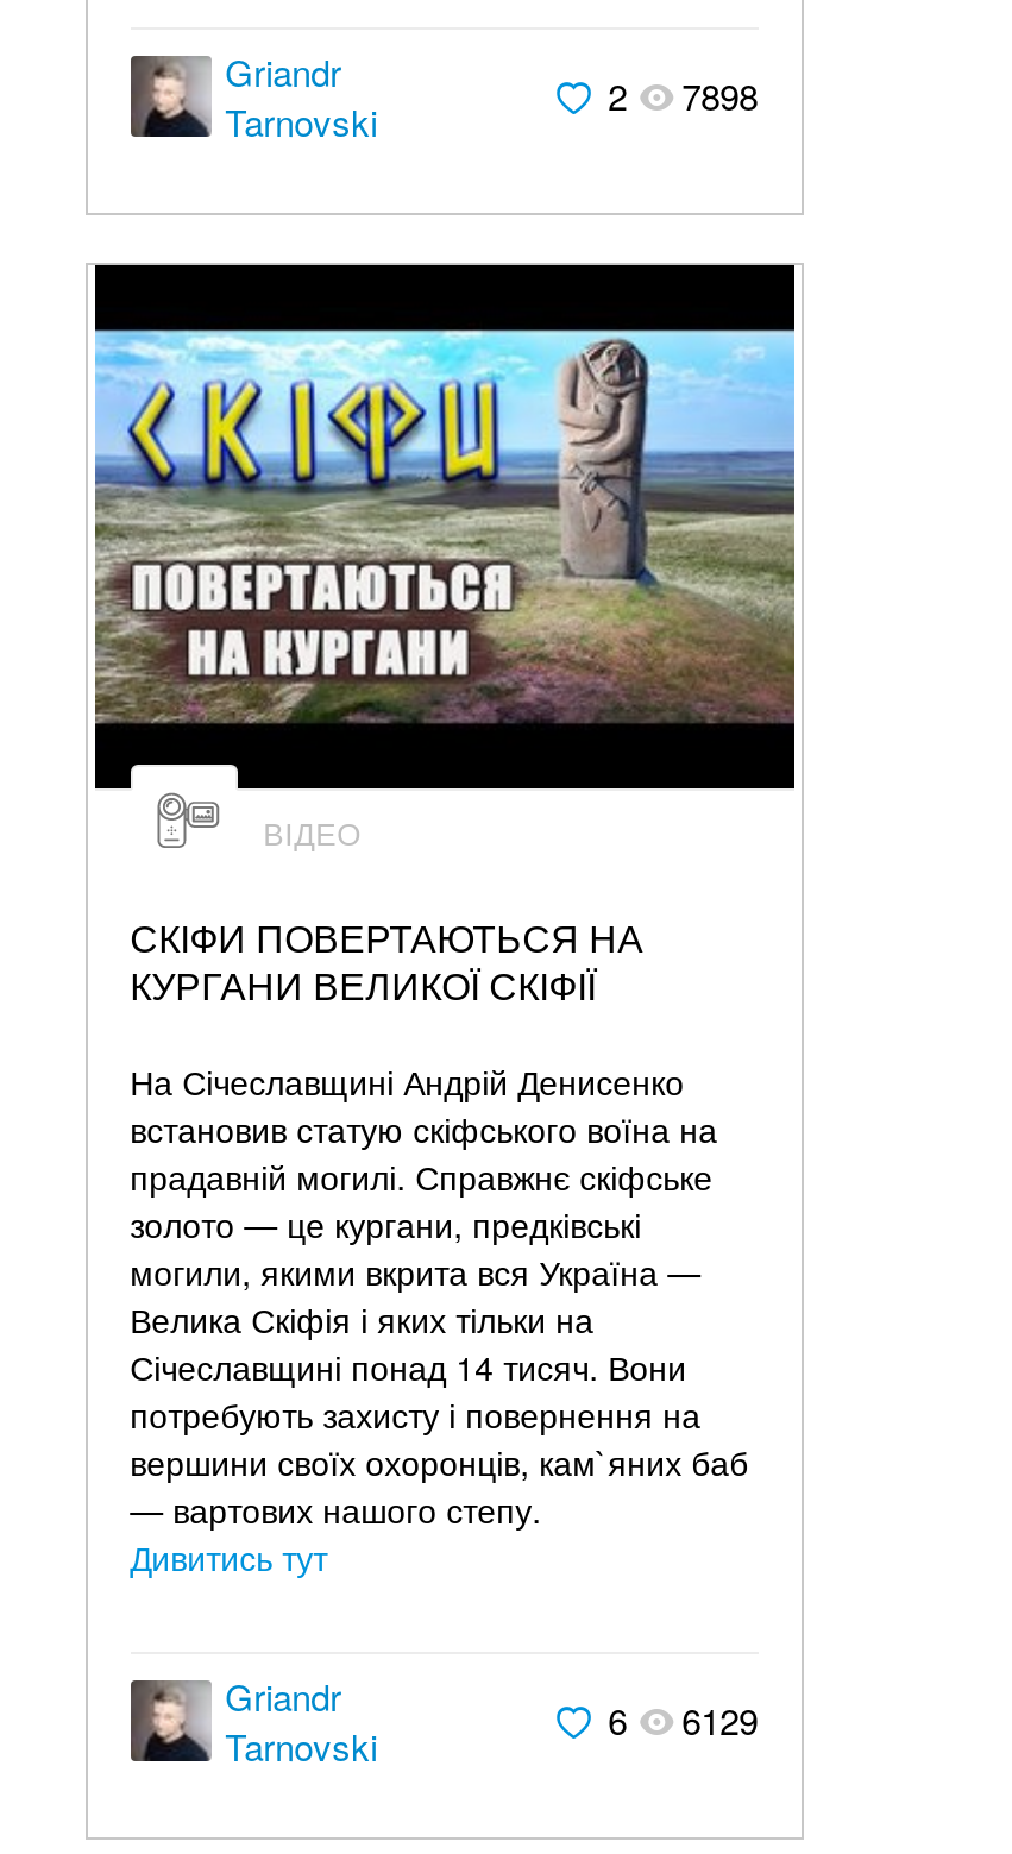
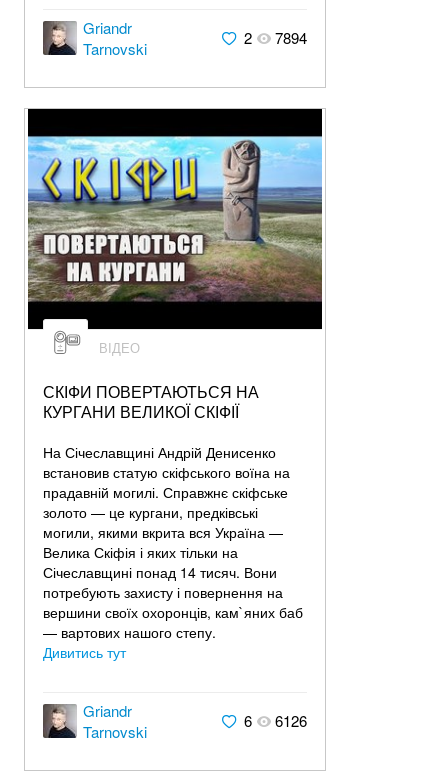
- 2 7898
+ 2 7894

- 6 6129
+ 6 6126
